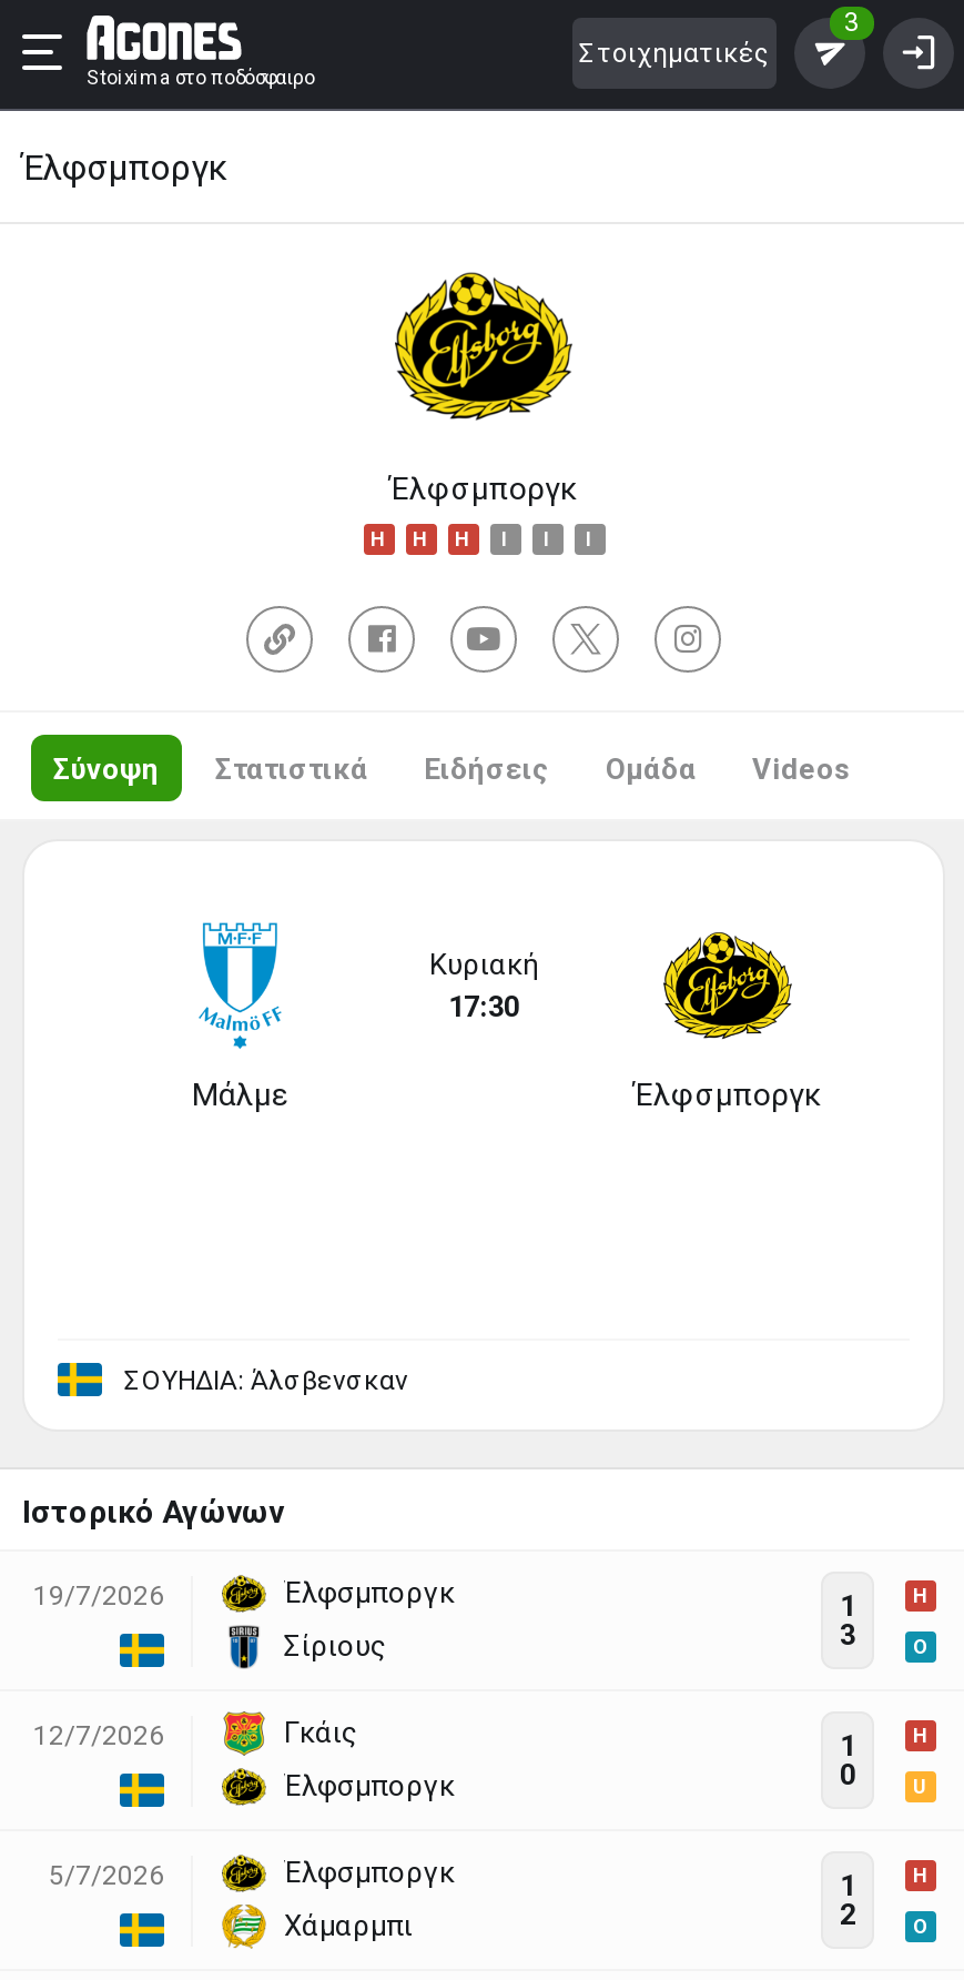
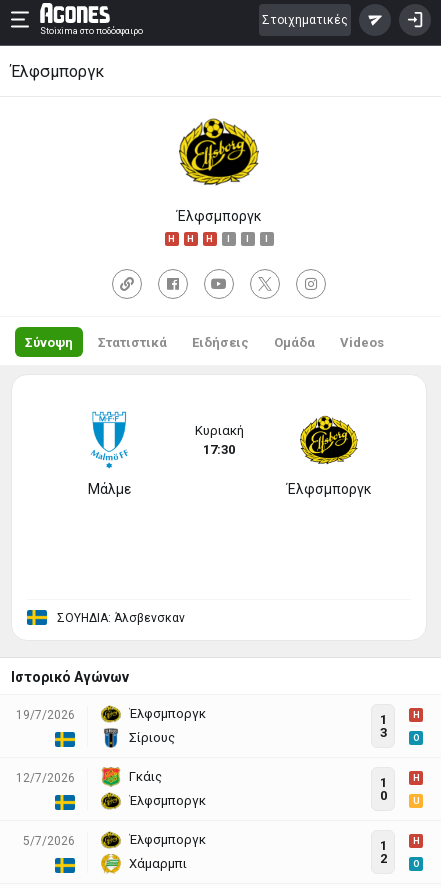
- 3
